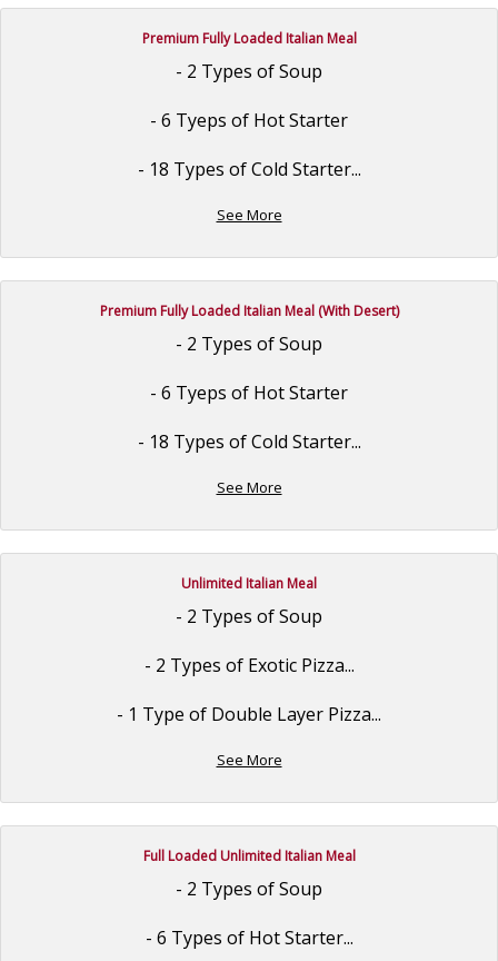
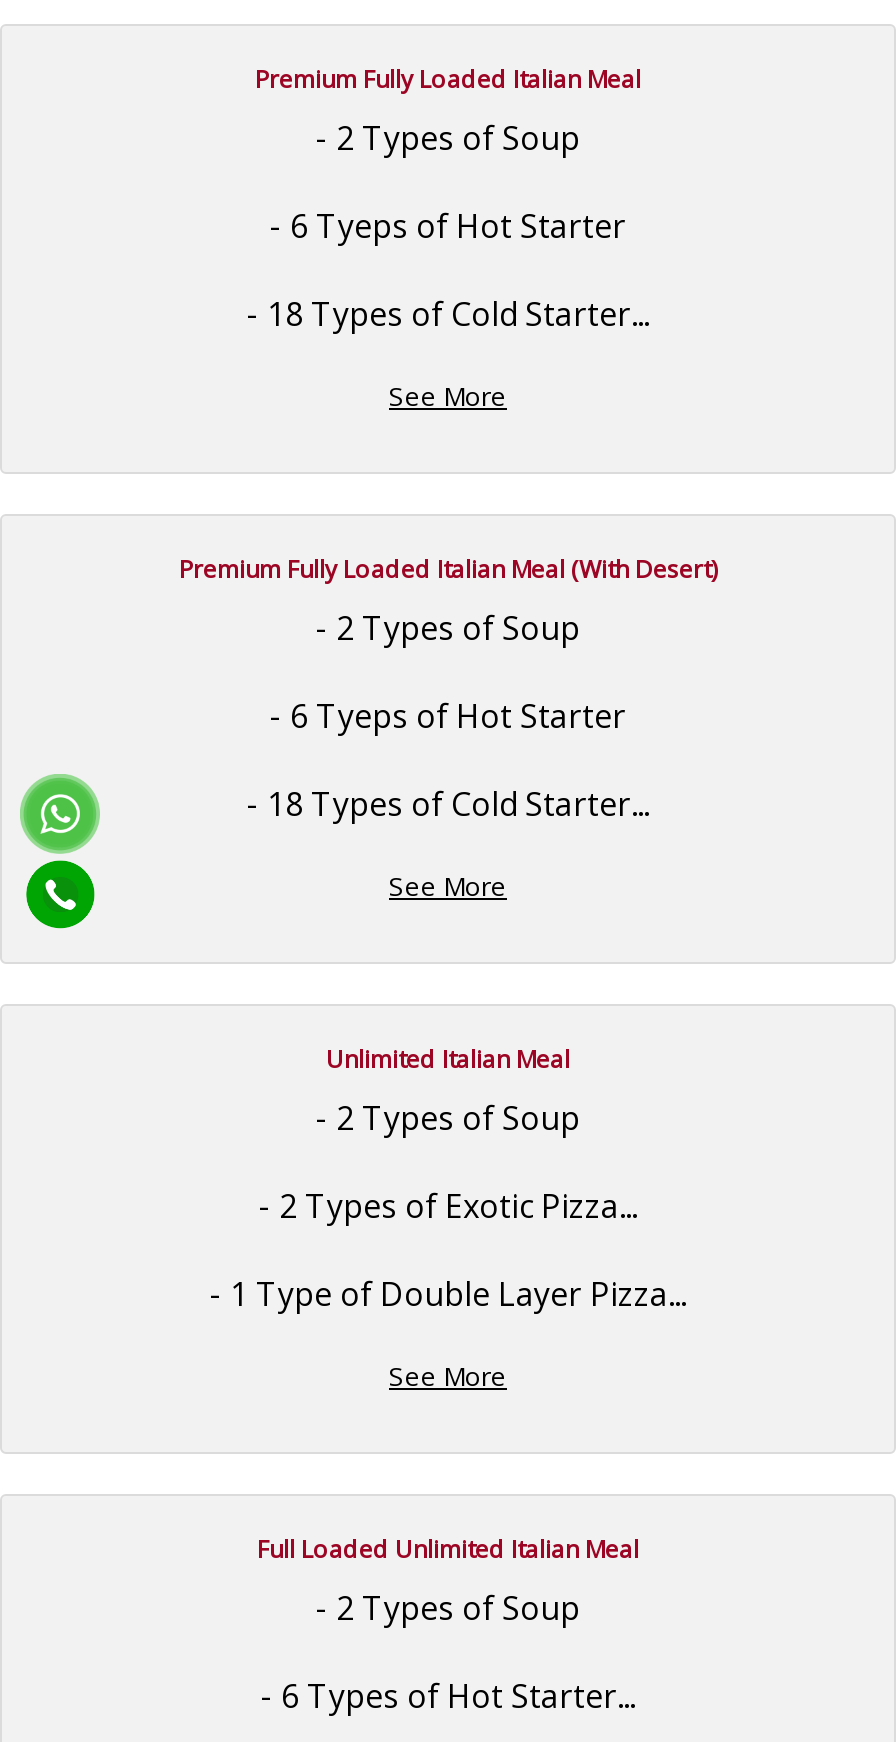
+ [image]
